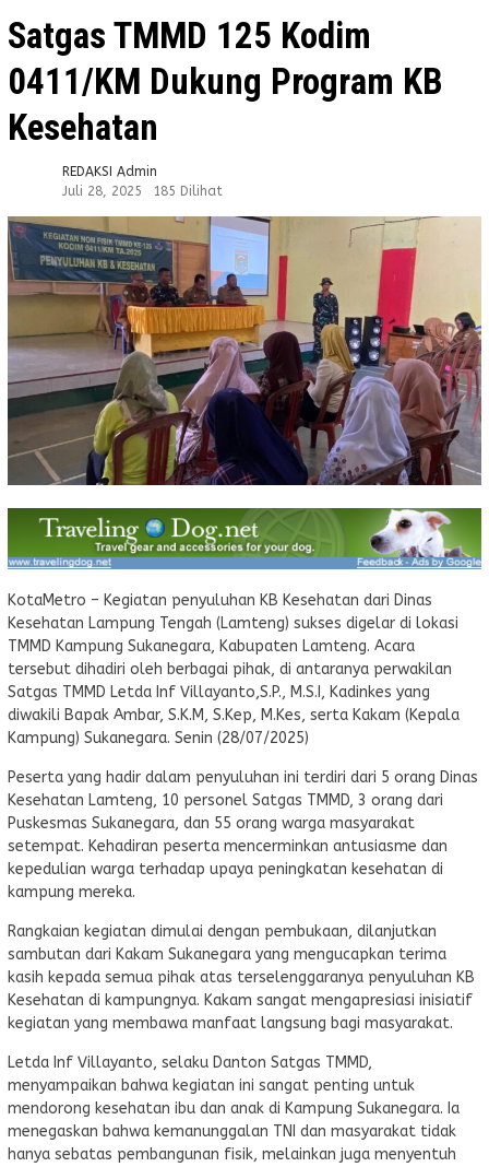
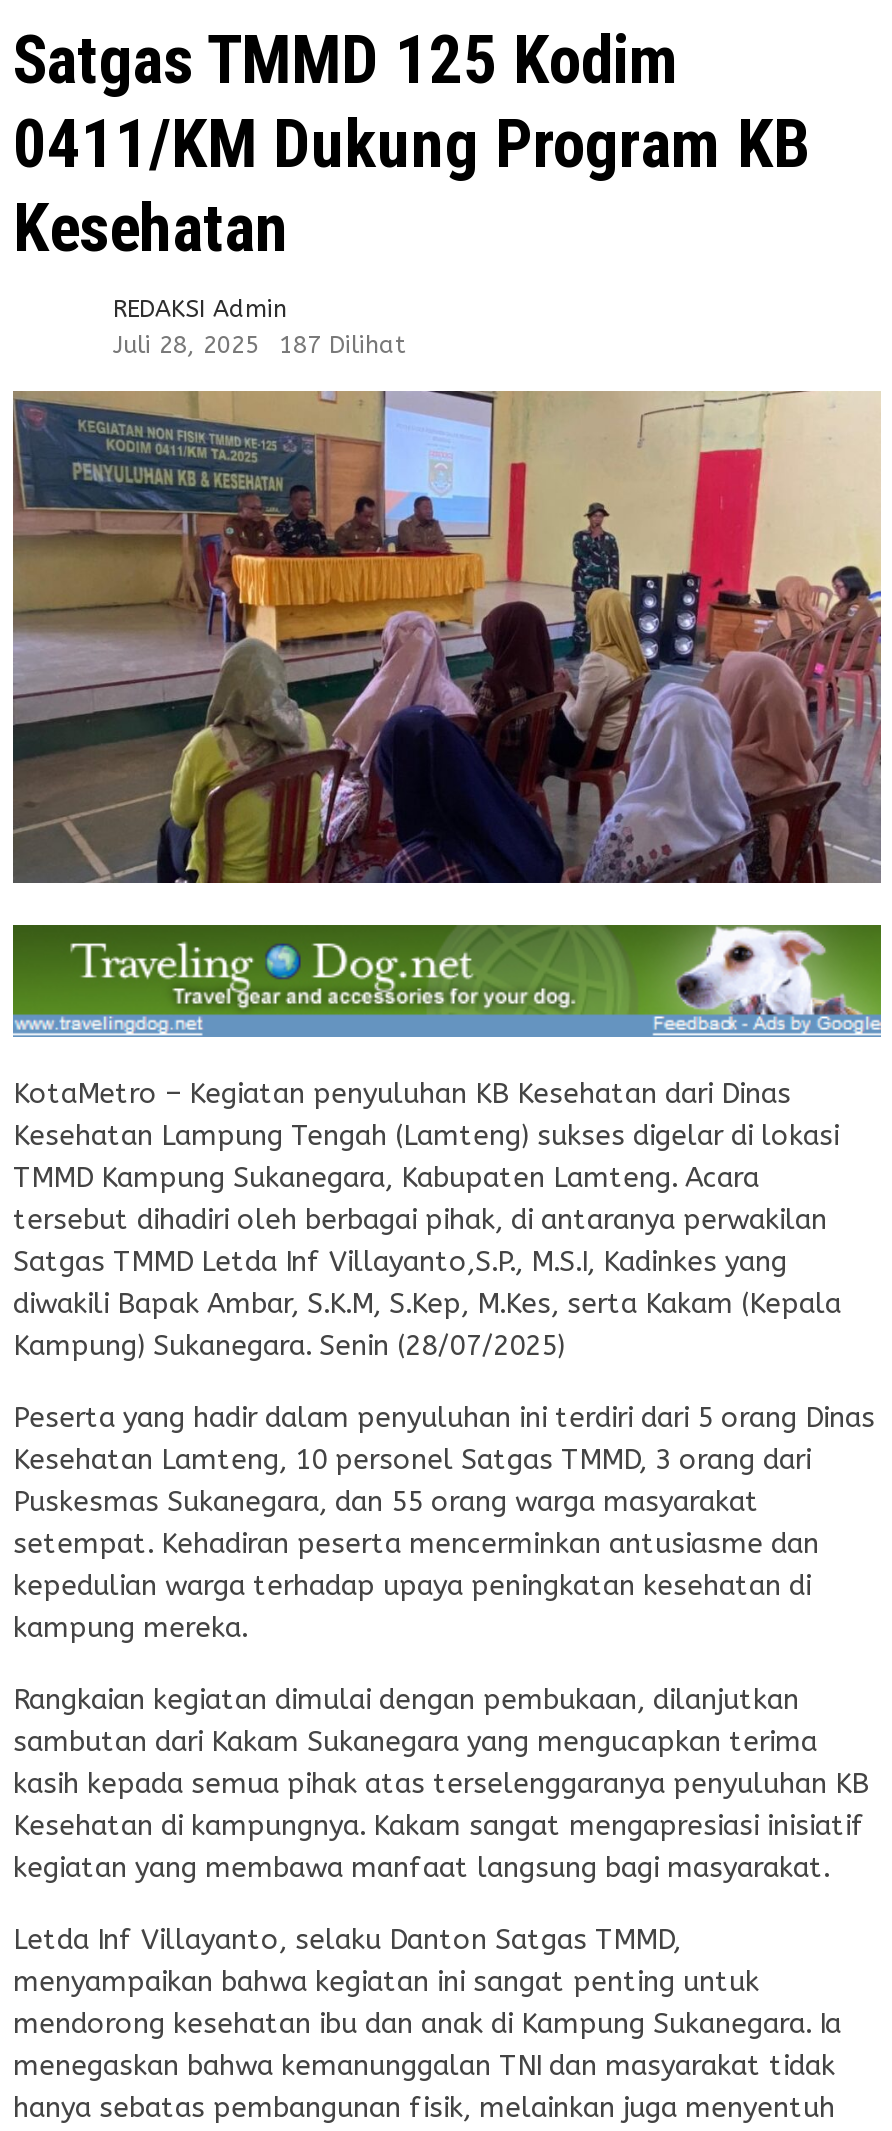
- Juli 28, 2025 185 Dilihat
+ Juli 28, 2025 187 Dilihat
